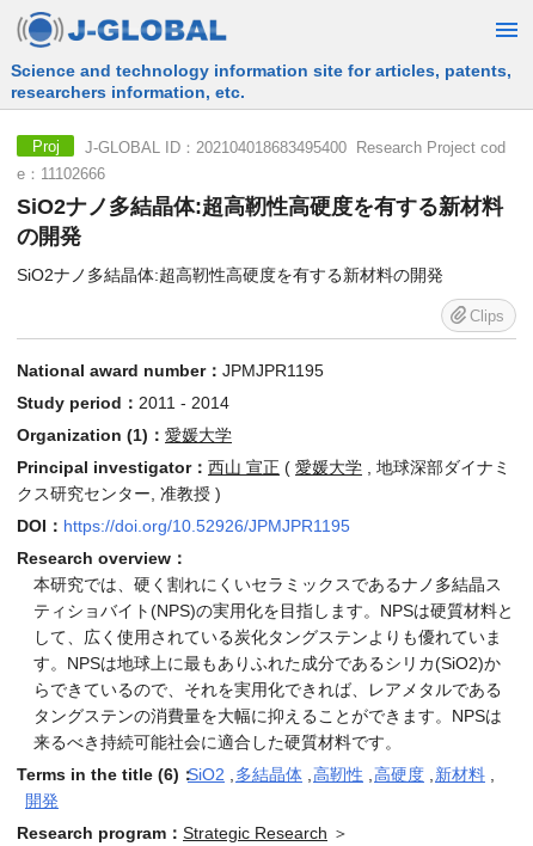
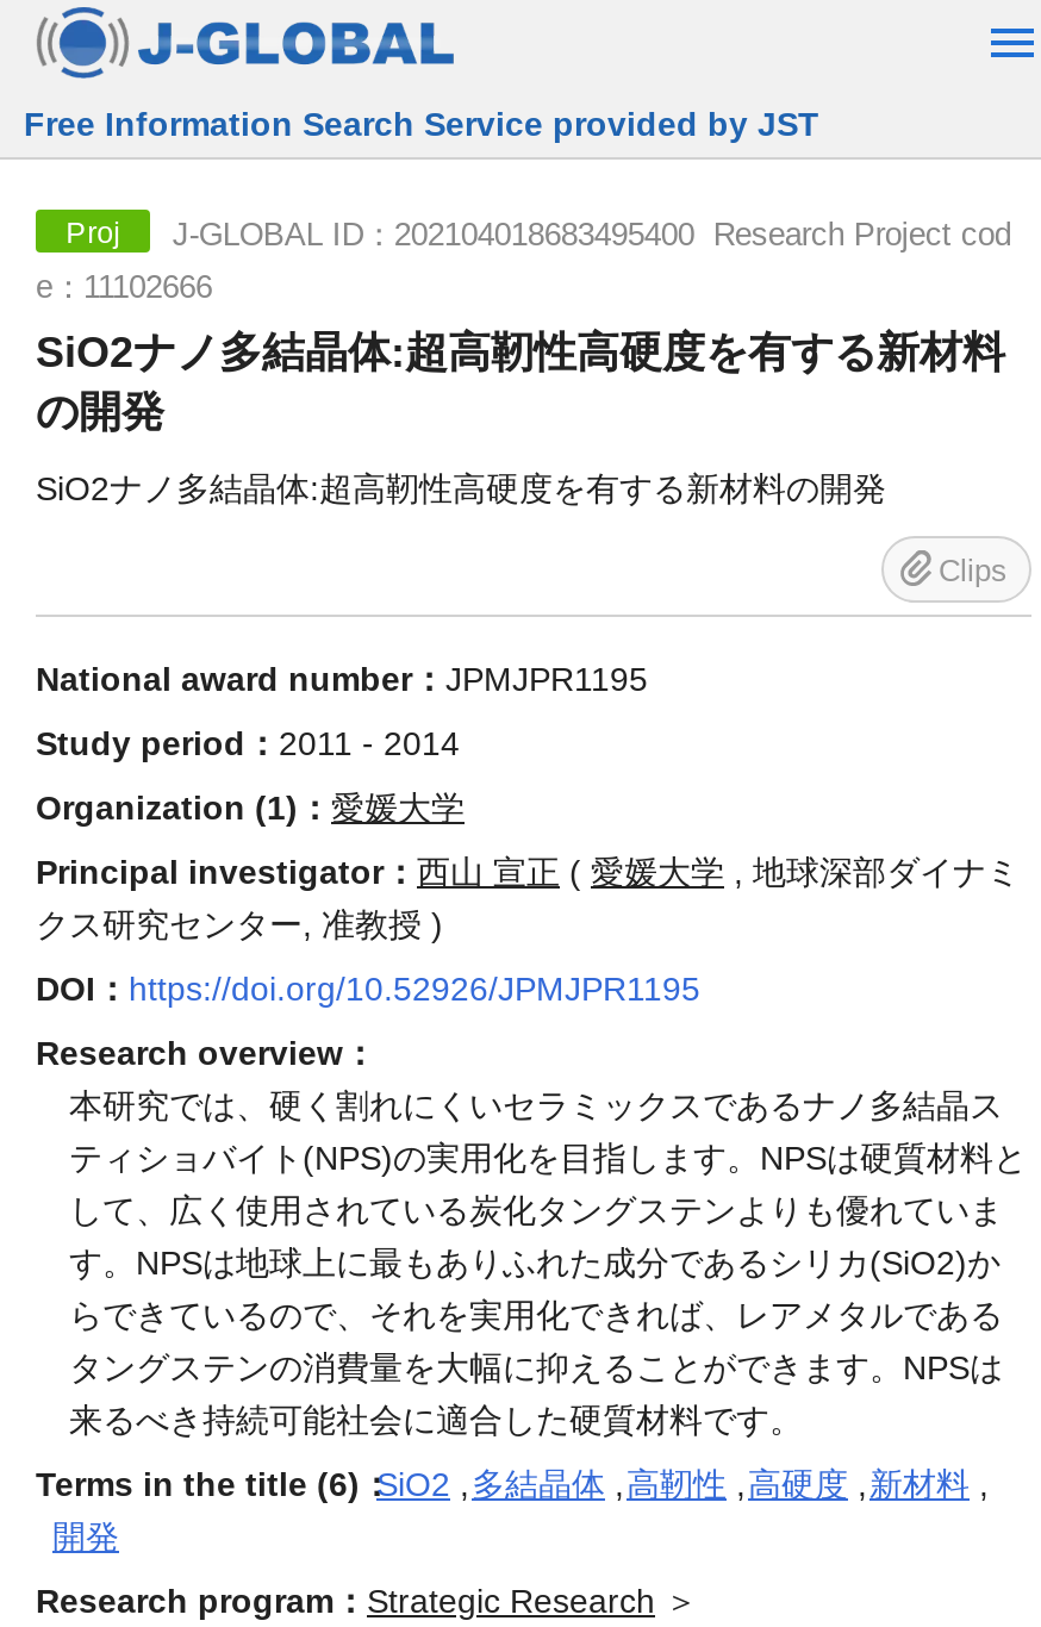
- Science and technology information site for articles, patents,
- researchers information, etc.
+ Free Information Search Service provided by JST
